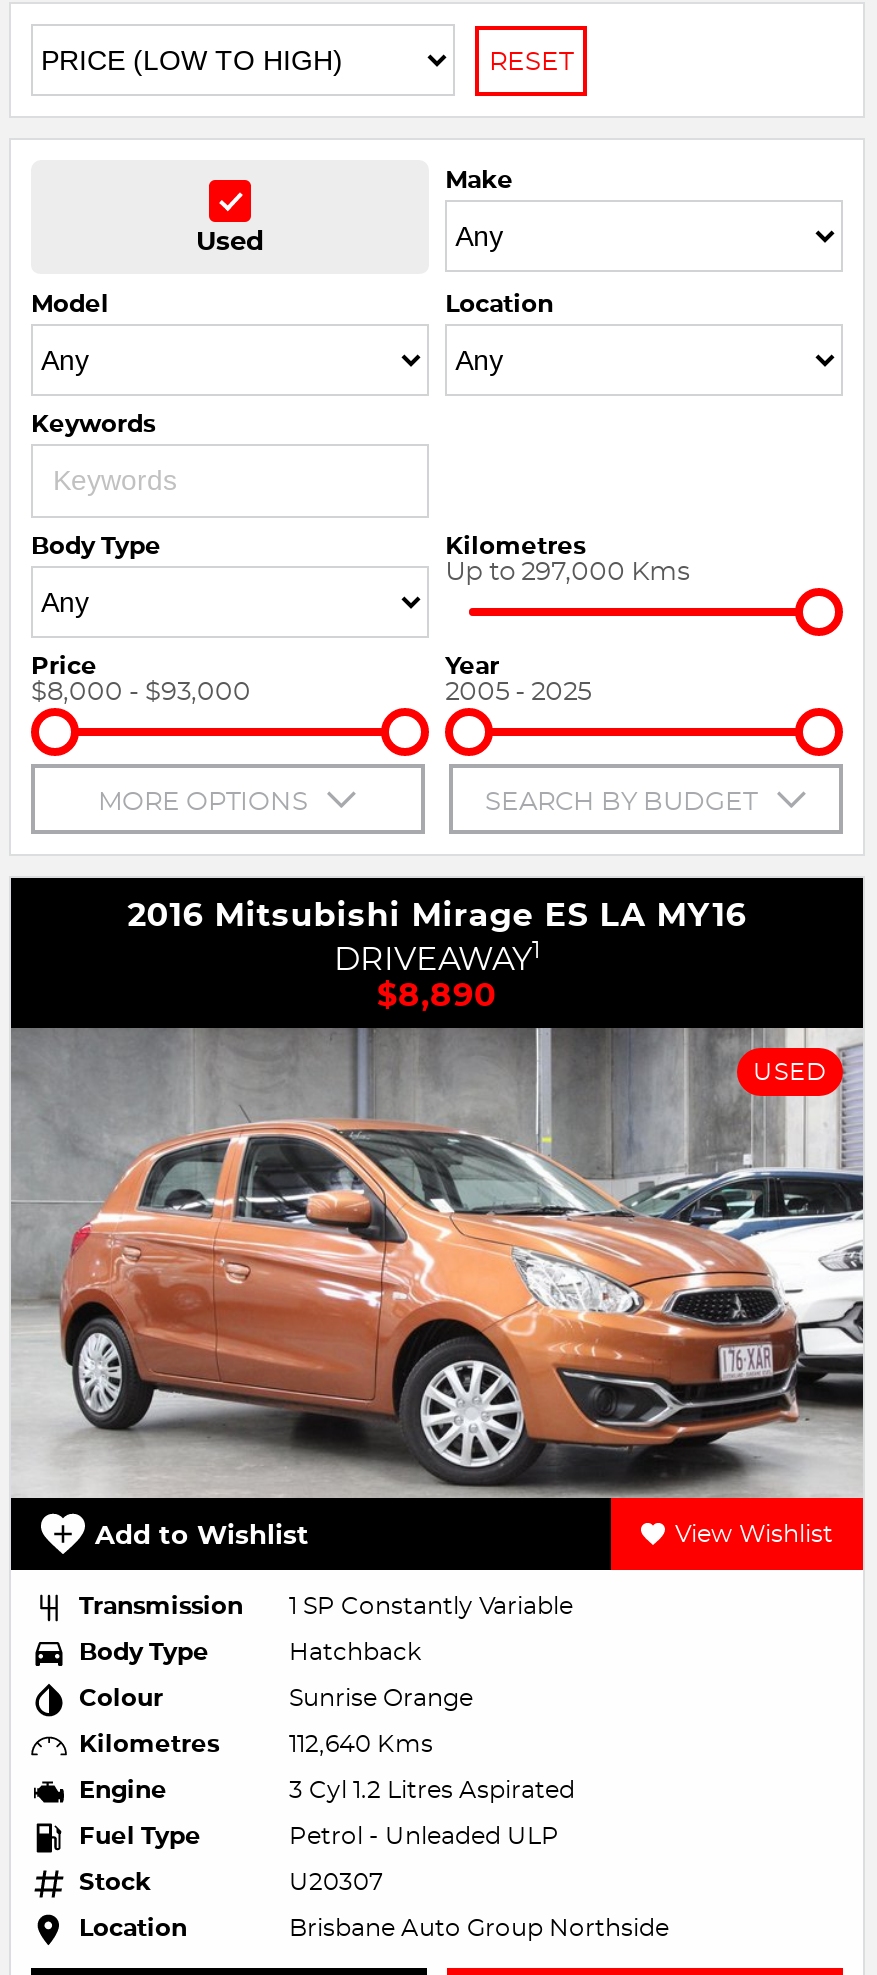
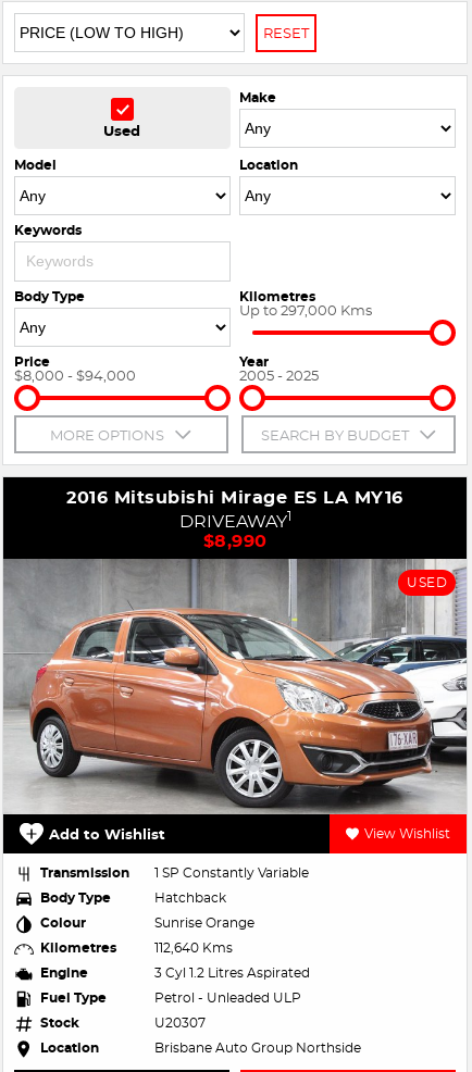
- $8,000 - $93,000
+ $8,000 - $94,000

- $8,890
+ $8,990
